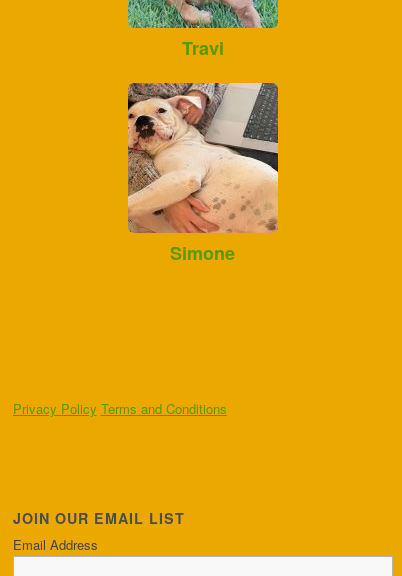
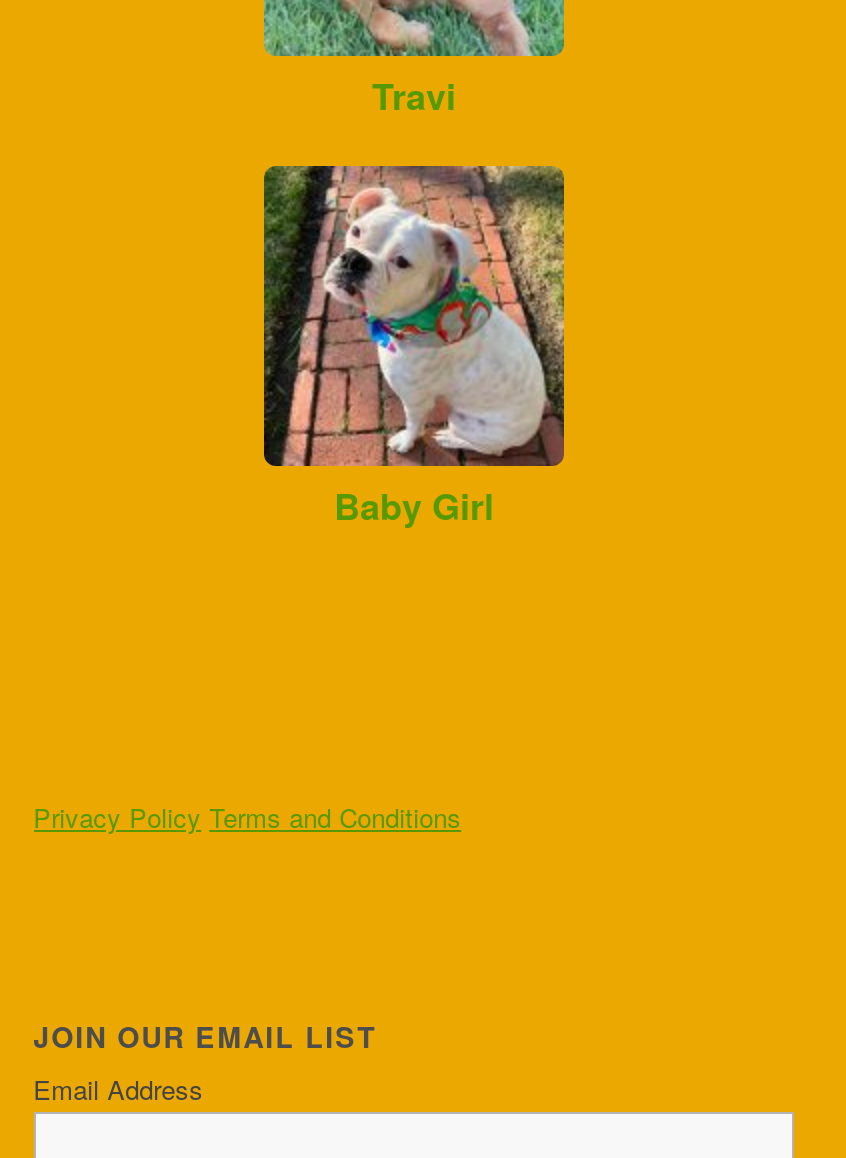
- [image]
- Simone
+ [image]
+ Baby Girl
